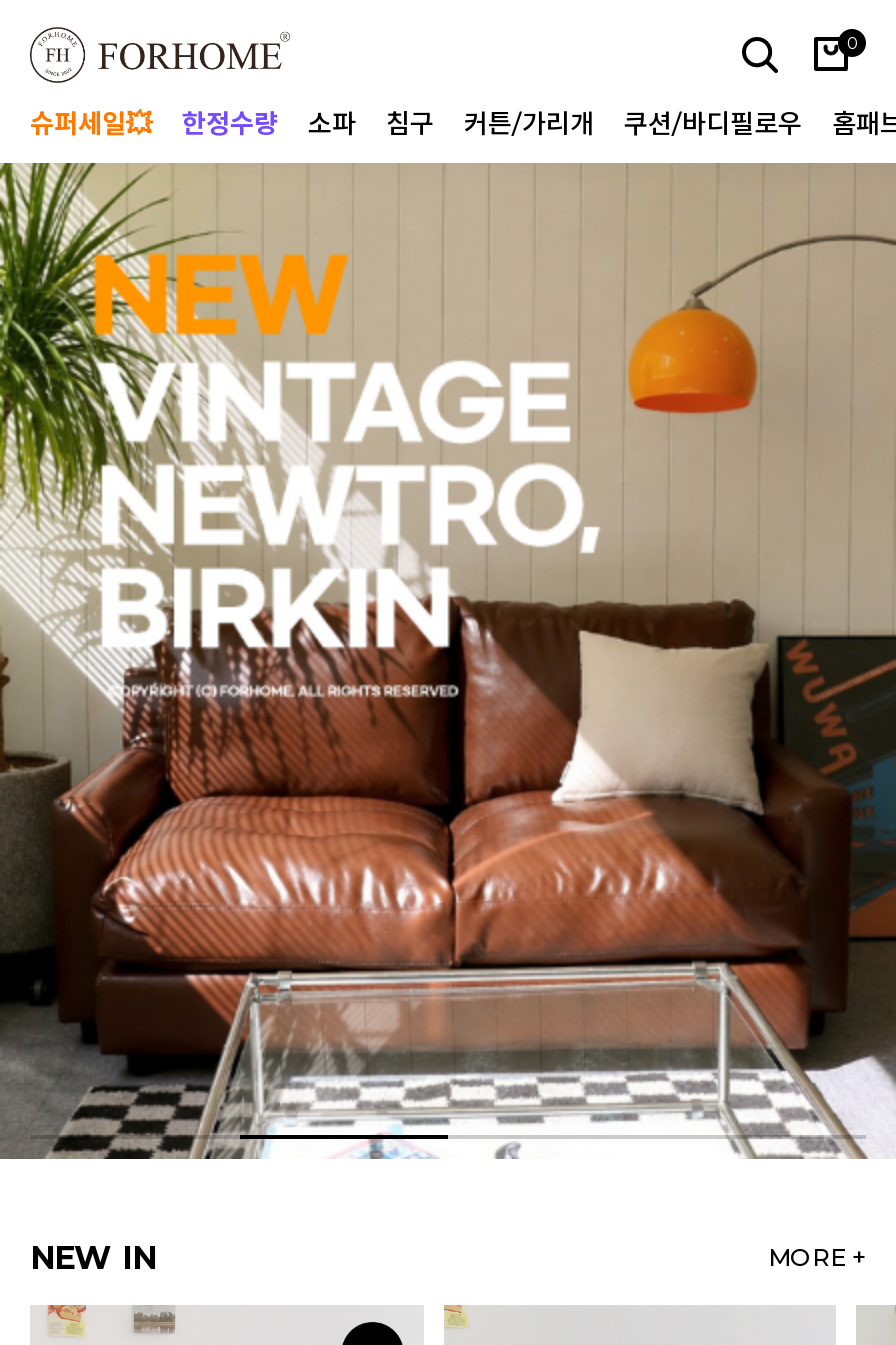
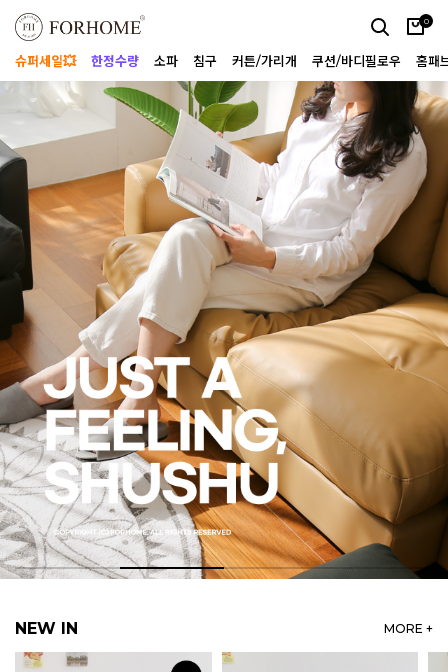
- [image]
+ [image]
